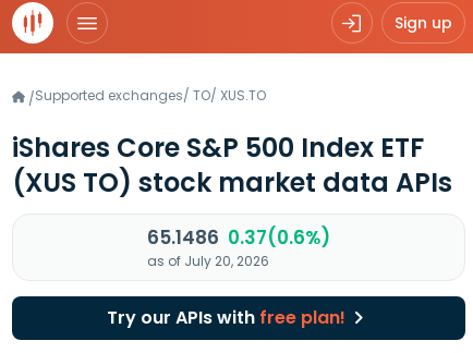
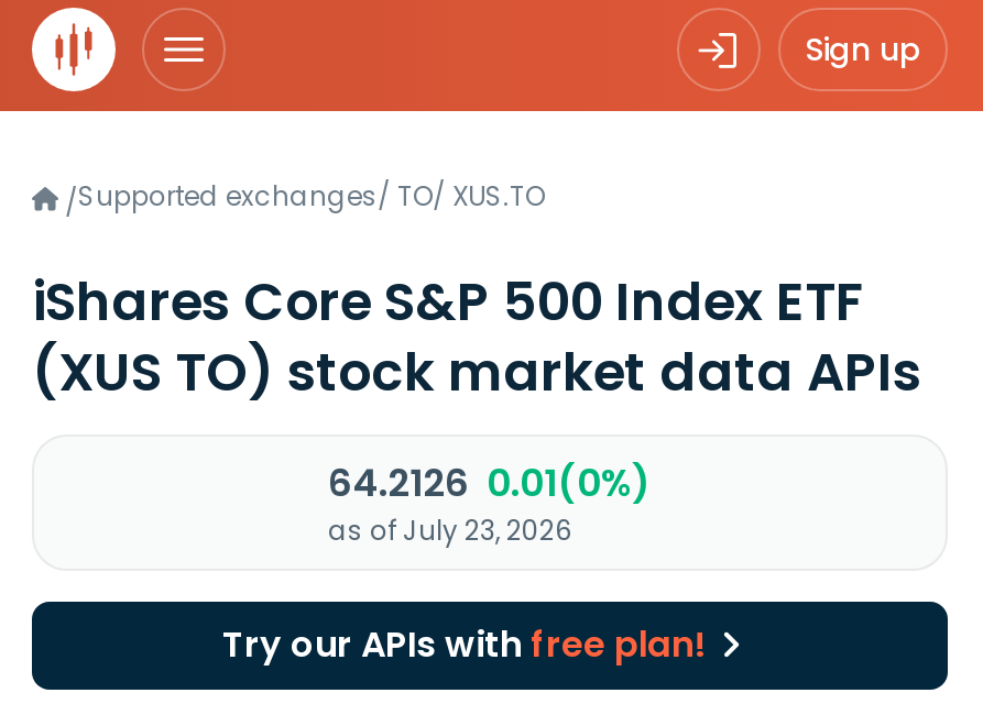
- 65.1486 0.37(0.6%)
+ 64.2126 0.01(0%)

- as of July 20, 2026
+ as of July 23, 2026
